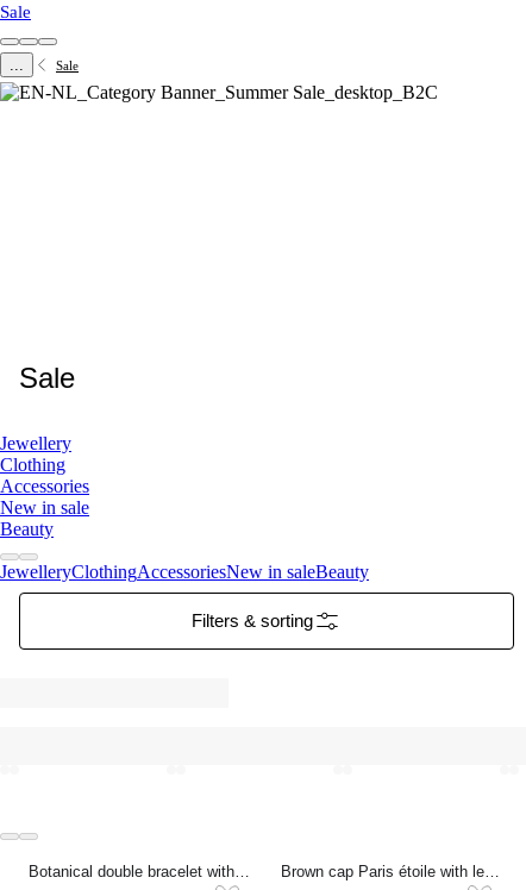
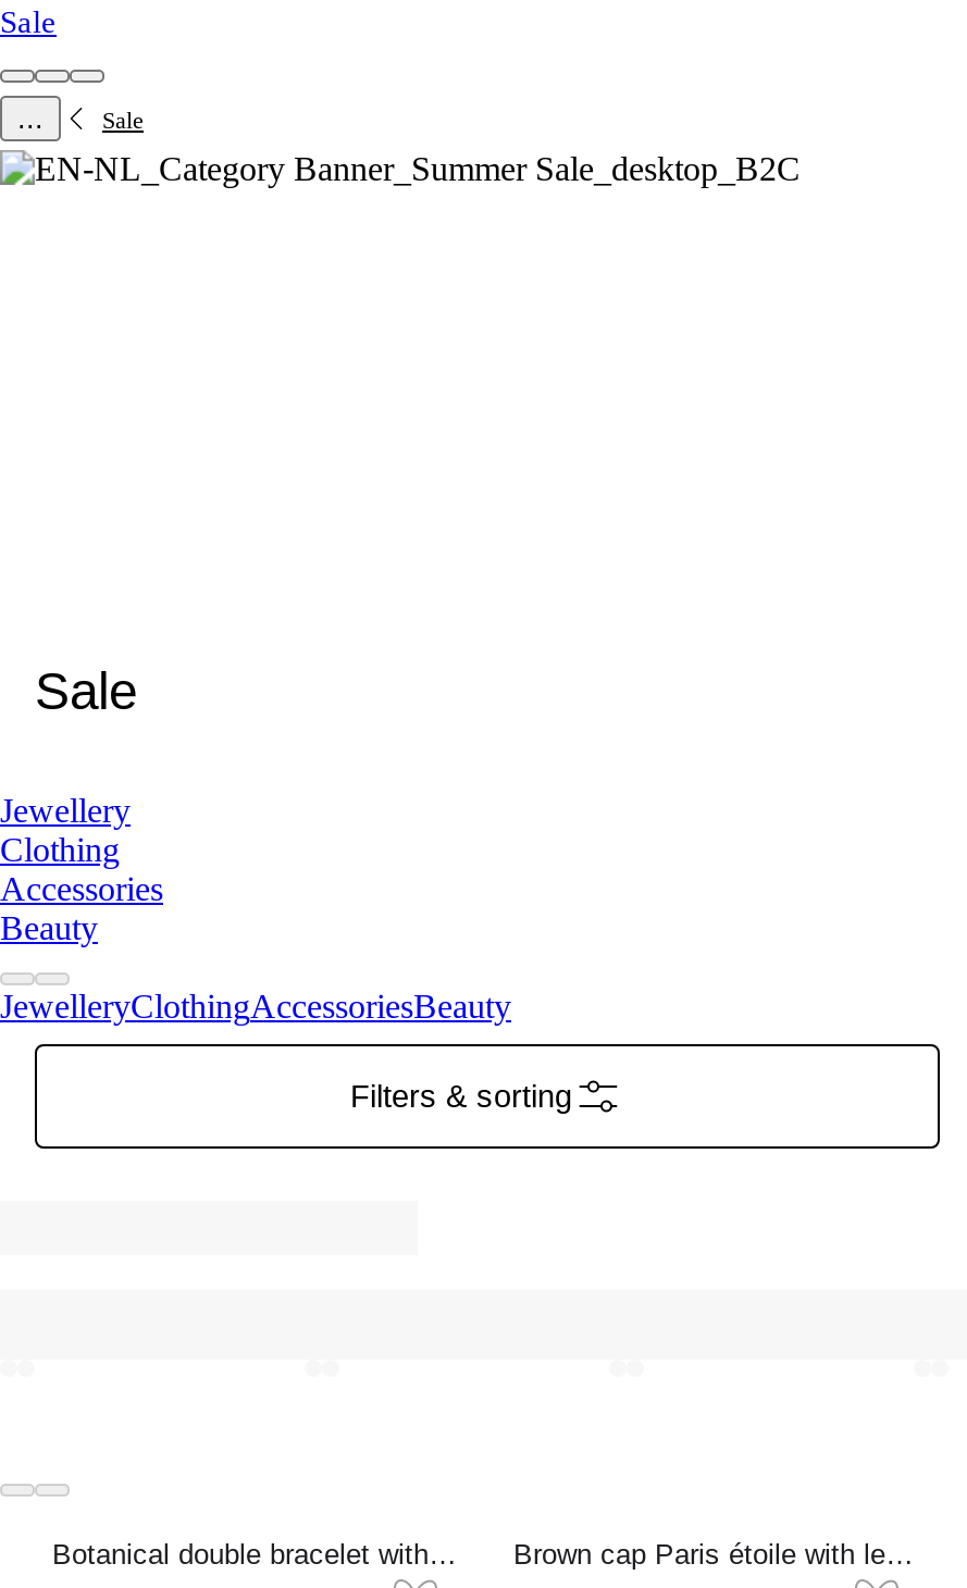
- New in sale

- JewelleryClothingAccessoriesNew in saleBeauty
+ JewelleryClothingAccessoriesBeauty
